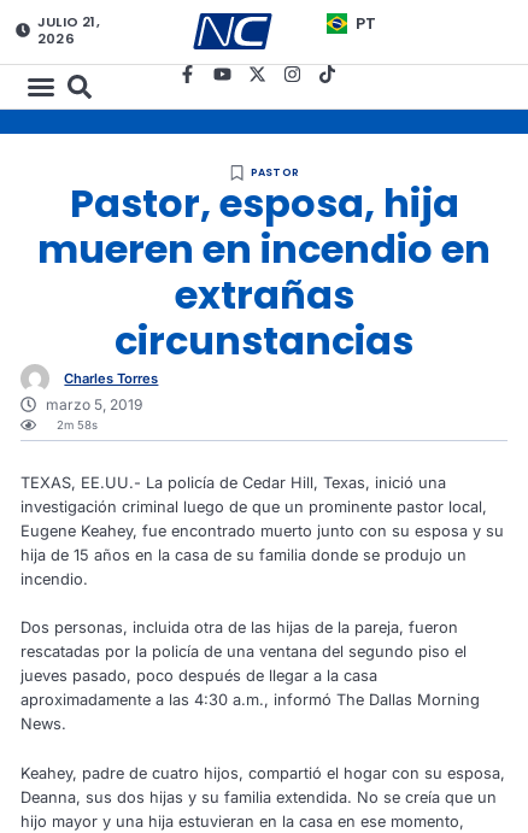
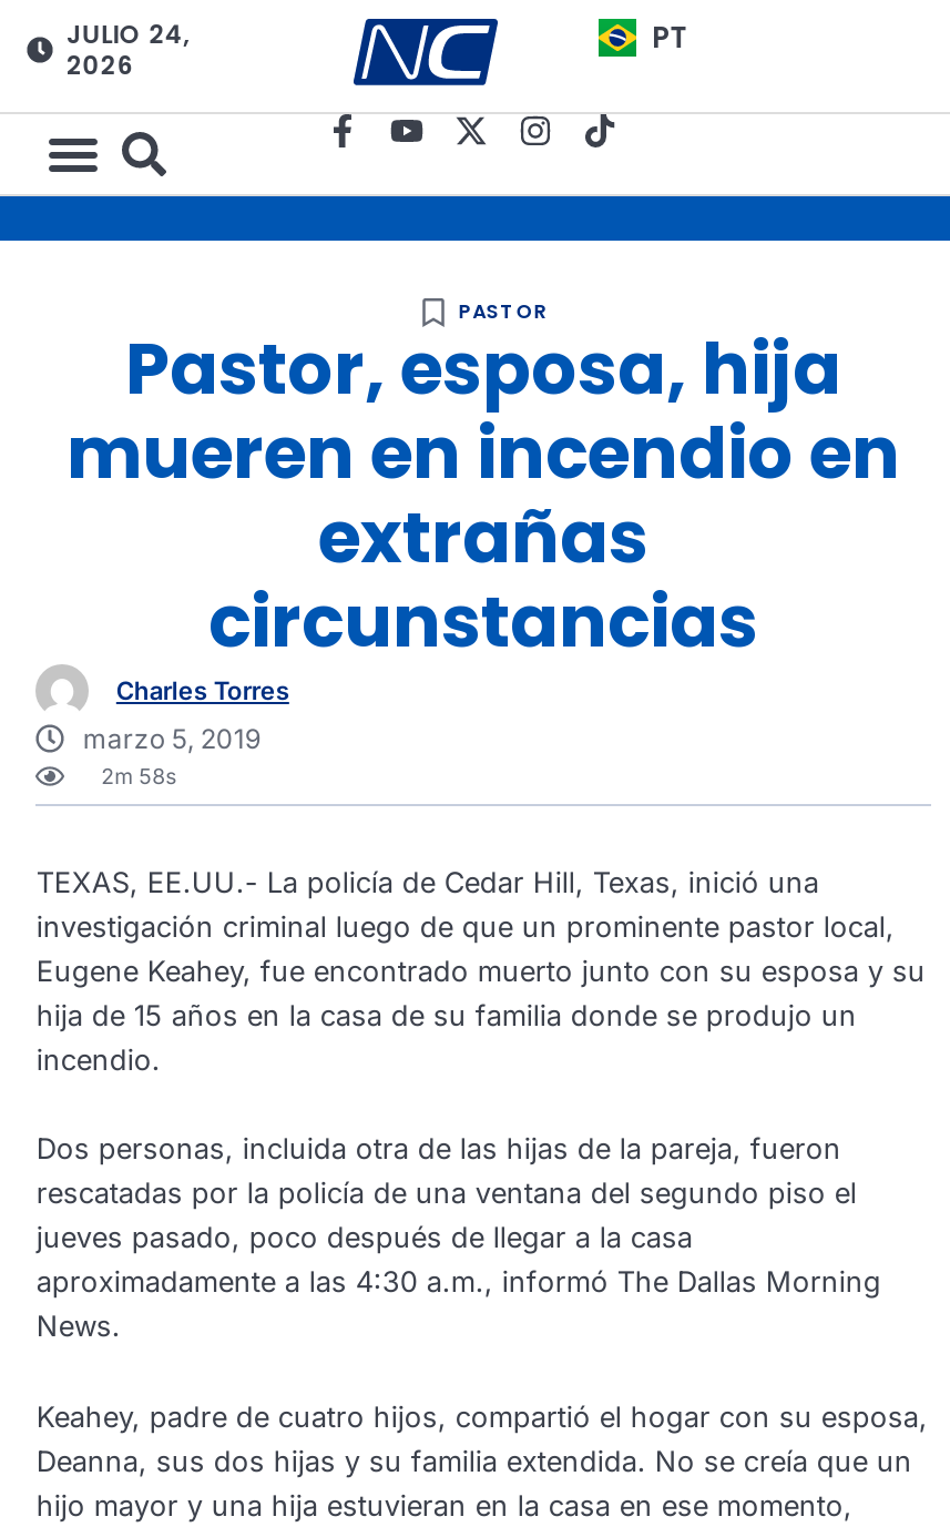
- JULIO 21,
+ JULIO 24,
